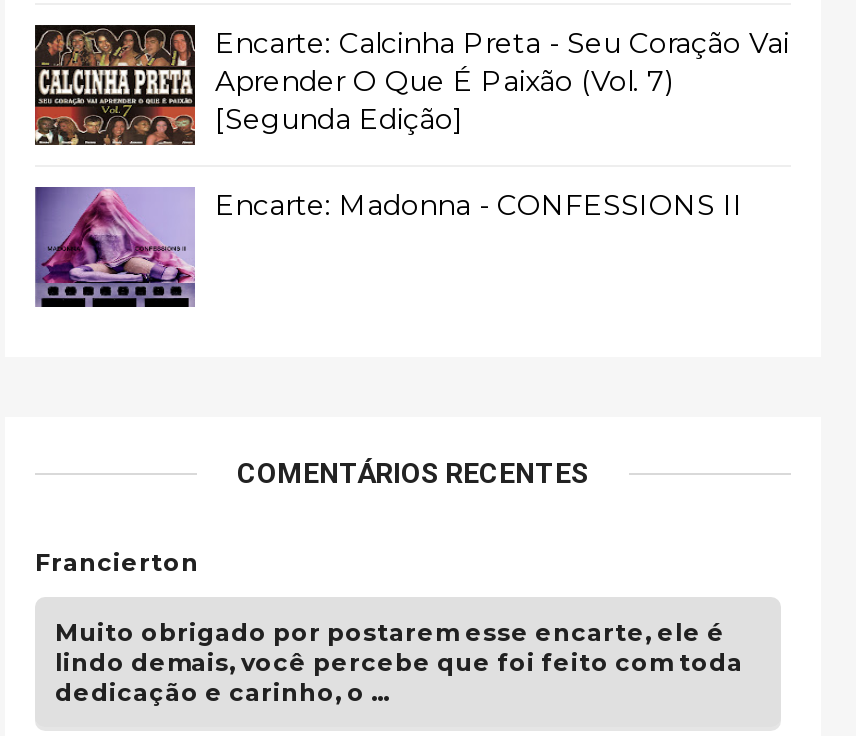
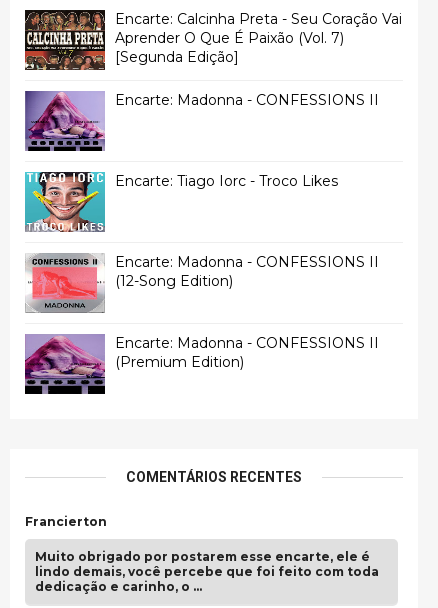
+ [image]
+ Encarte: Tiago Iorc - Troco Likes

+ [image]

+ [image]
+ Encarte: Madonna - CONFESSIONS II
+ (12-Song Edition)
+ Encarte: Madonna - CONFESSIONS II
+ (Premium Edition)
